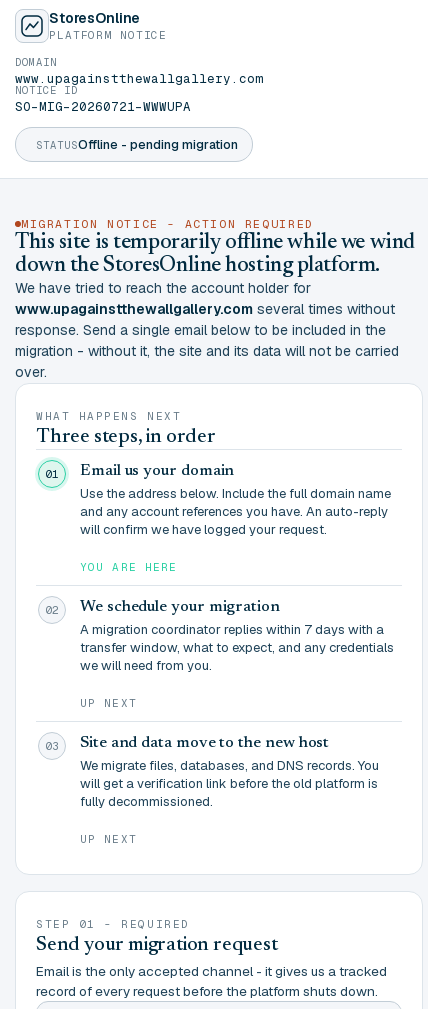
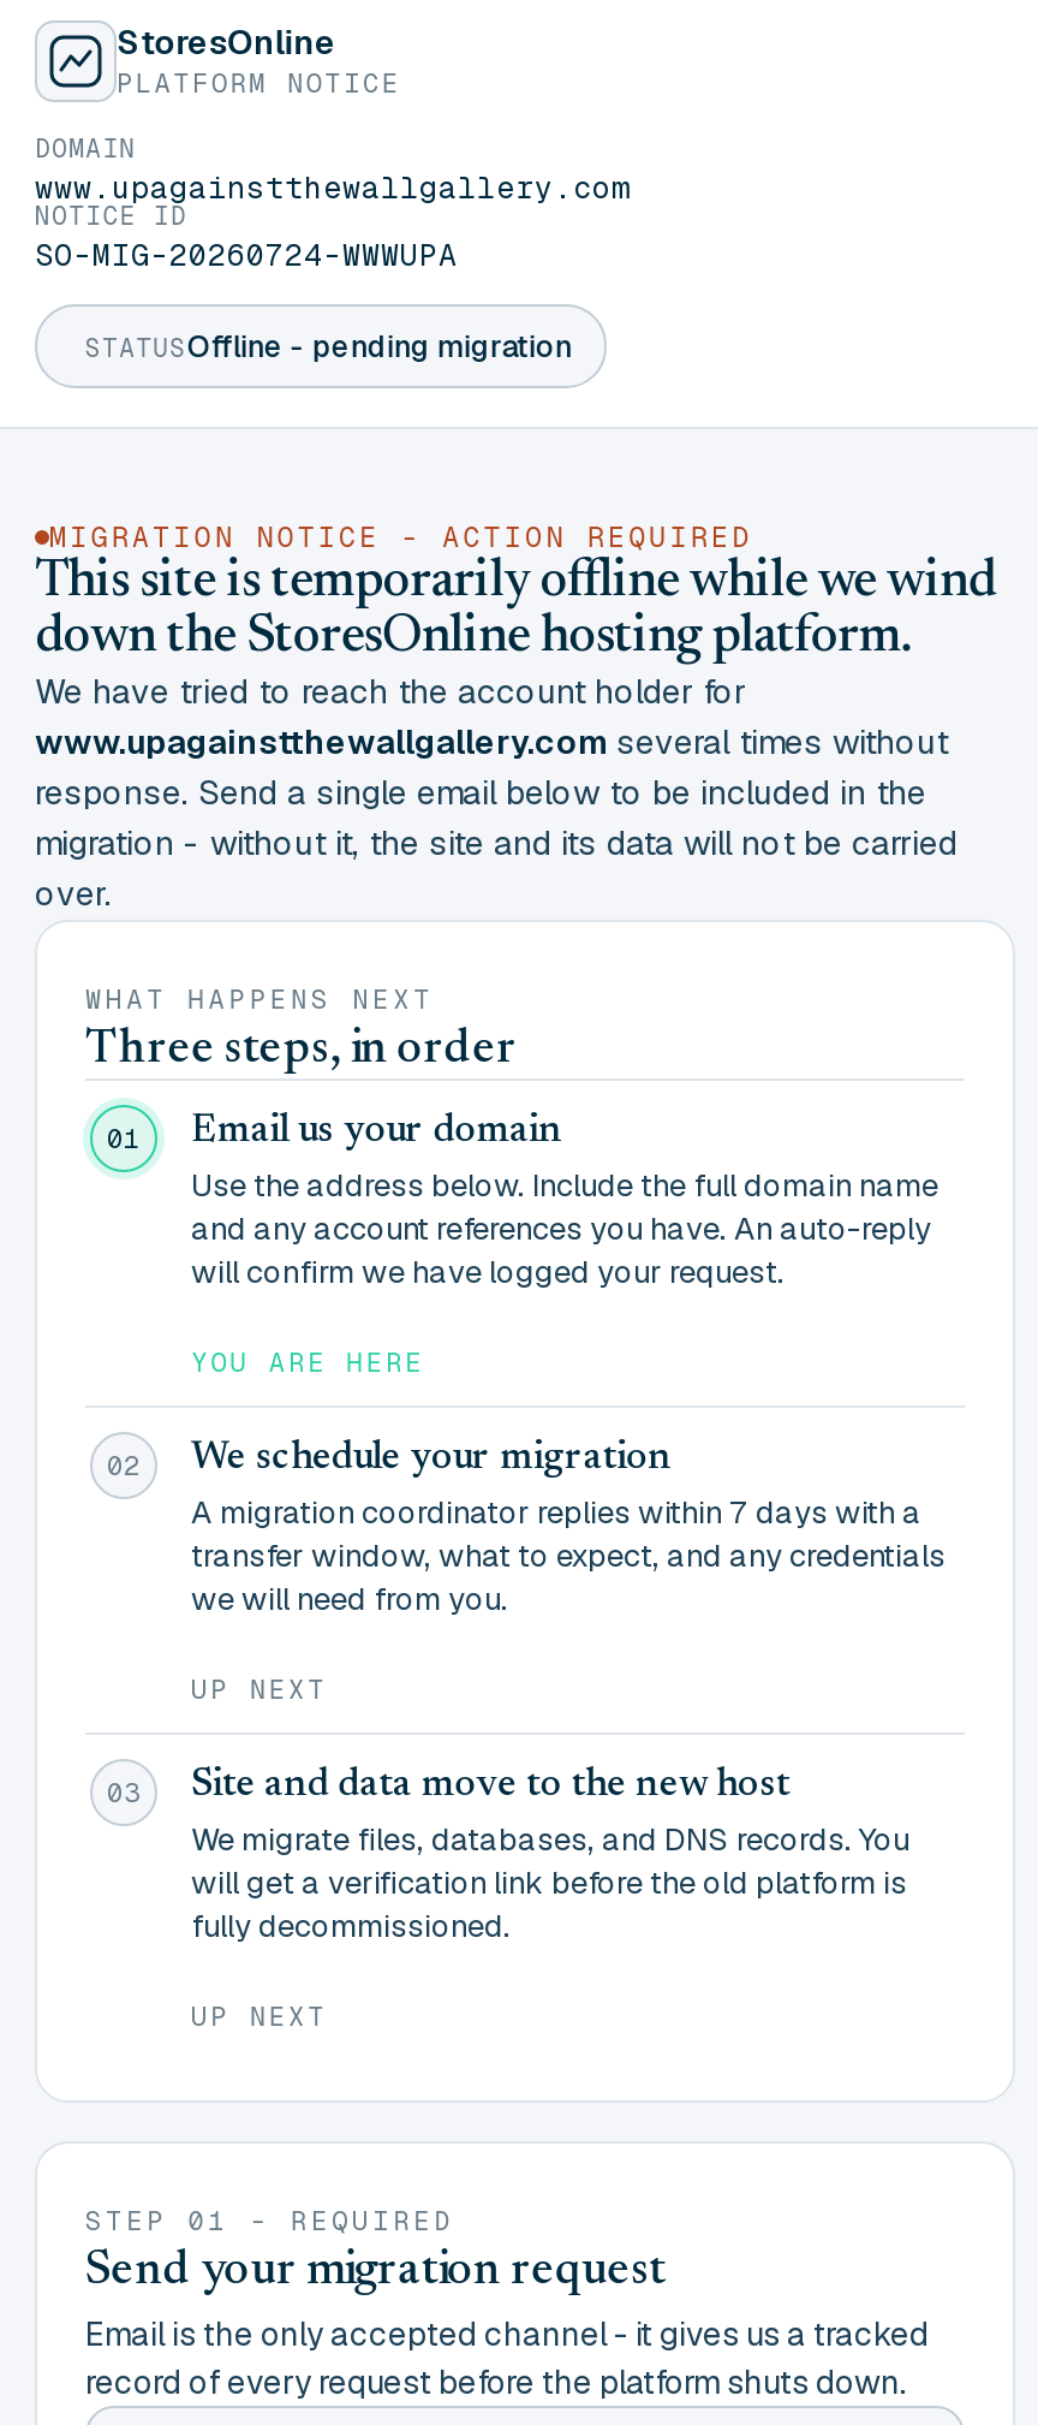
- SO-MIG-20260721-WWWUPA
+ SO-MIG-20260724-WWWUPA
